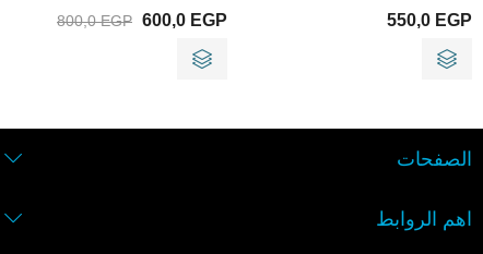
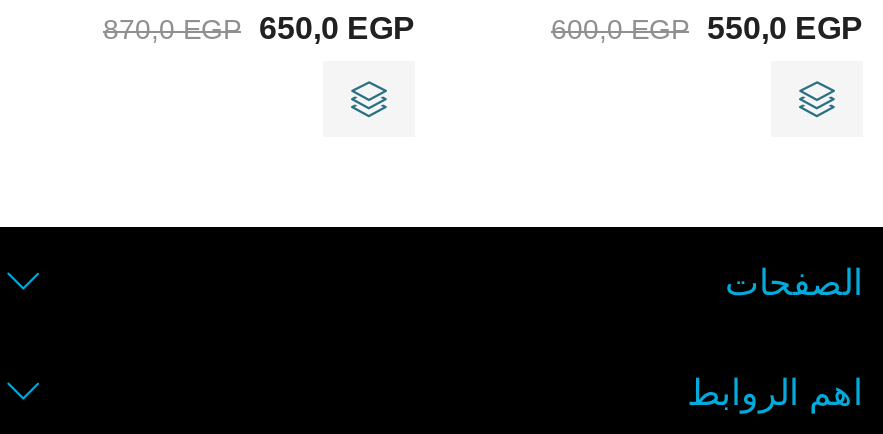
- 600,0 EGP
- 800,0EGP
+ 650,0 EGP
+ 870,0EGP

+ 600,0EGP
